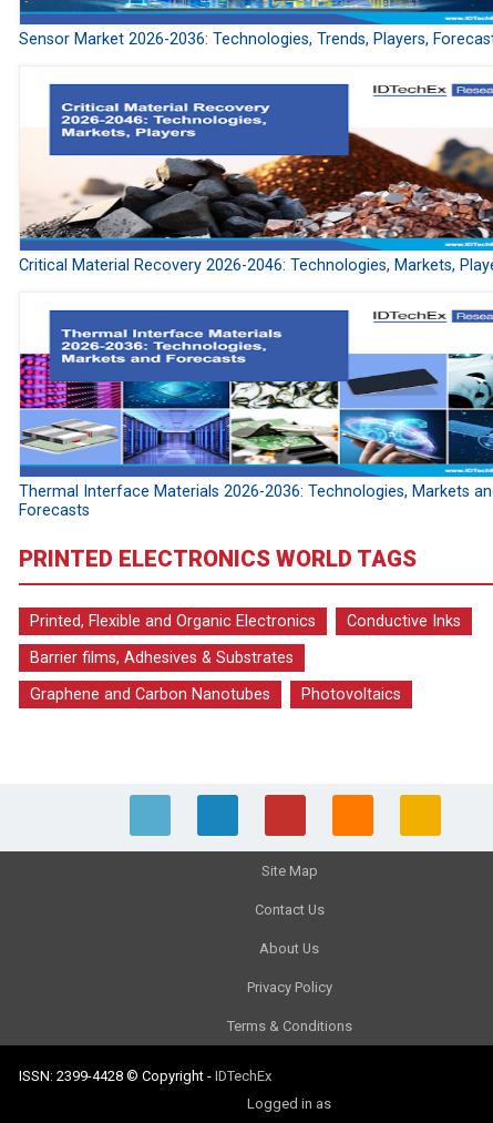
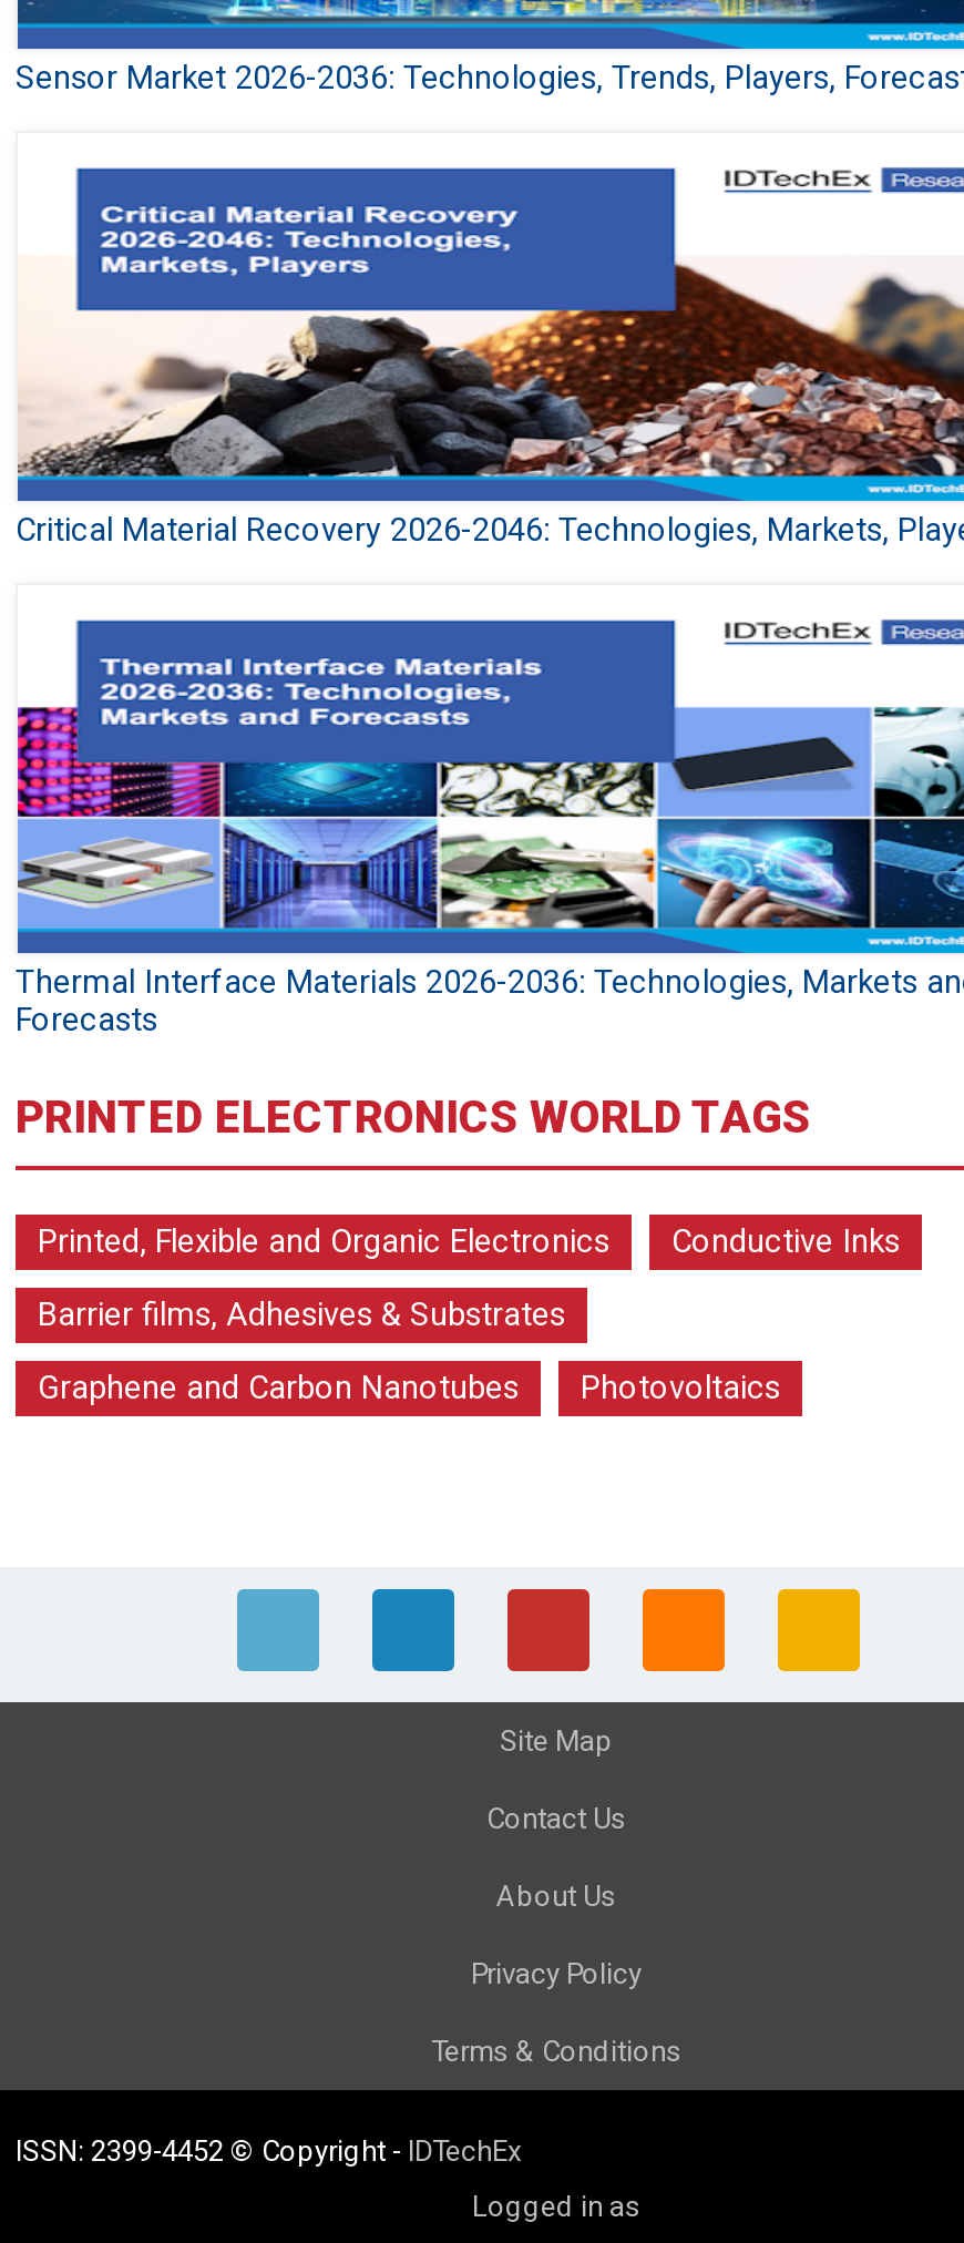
- ISSN: 2399-4428 © Copyright - IDTechEx
+ ISSN: 2399-4452 © Copyright - IDTechEx
